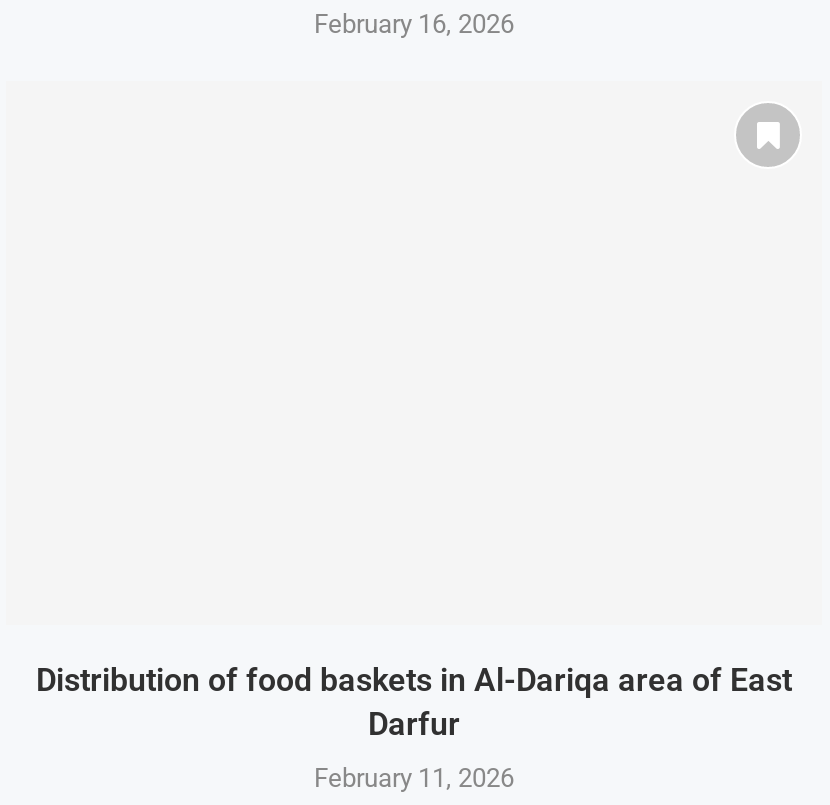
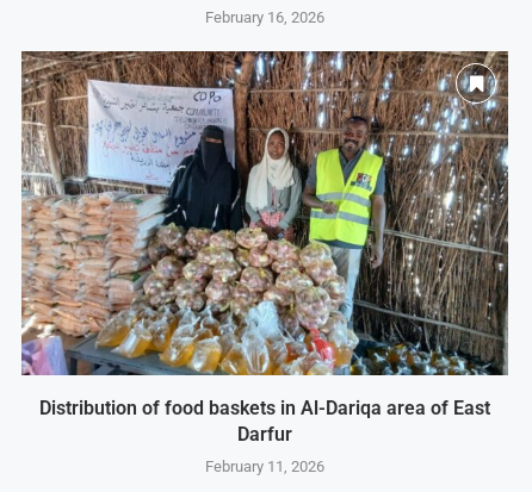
+ [image]
